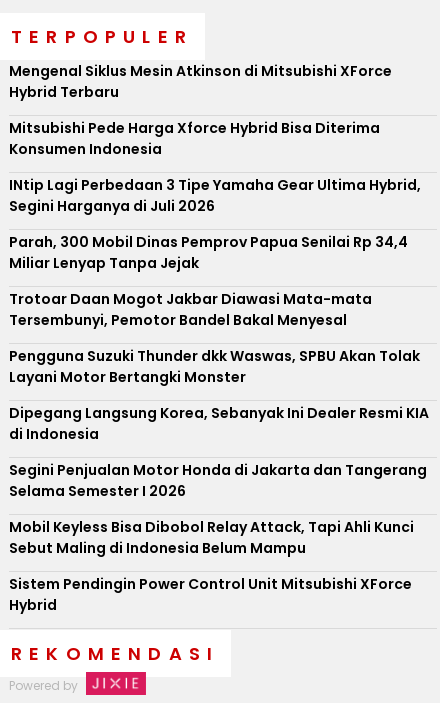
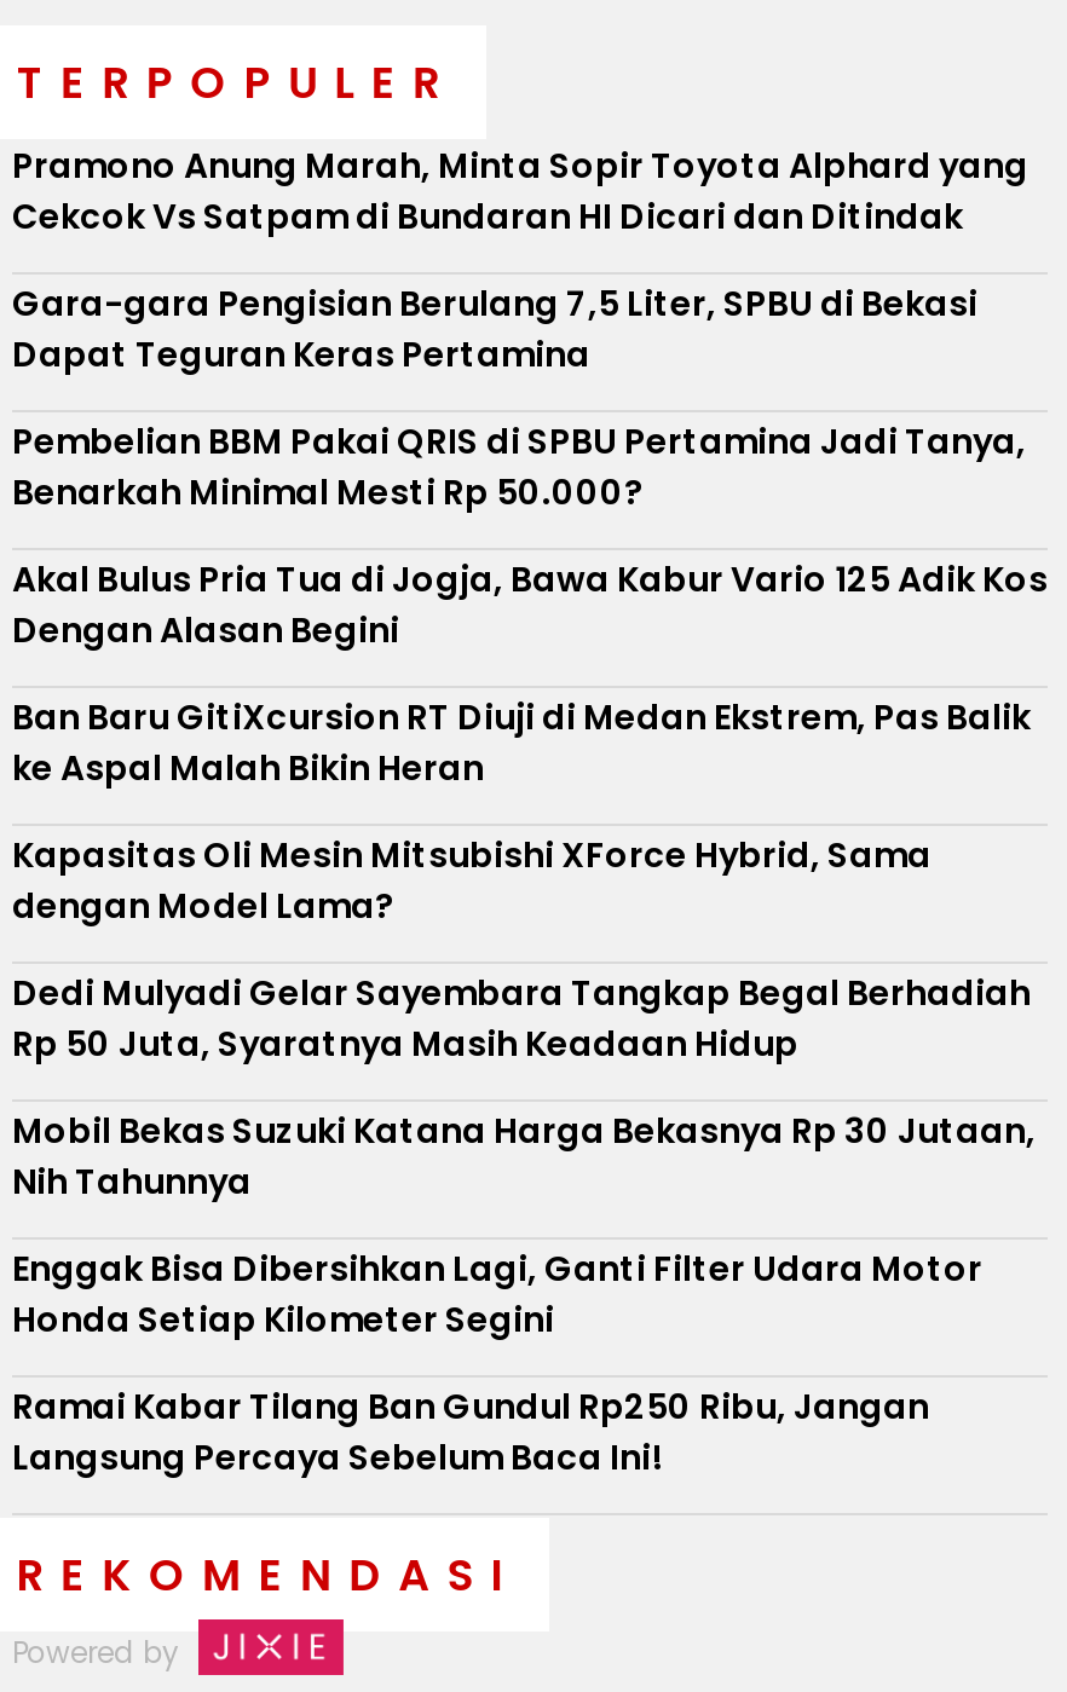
- Mengenal Siklus Mesin Atkinson di Mitsubishi XForce
- Hybrid Terbaru
+ Pramono Anung Marah, Minta Sopir Toyota Alphard yang
+ Cekcok Vs Satpam di Bundaran HI Dicari dan Ditindak

- Mitsubishi Pede Harga Xforce Hybrid Bisa Diterima
- Konsumen Indonesia
+ Gara-gara Pengisian Berulang 7,5 Liter, SPBU di Bekasi
+ Dapat Teguran Keras Pertamina

- INtip Lagi Perbedaan 3 Tipe Yamaha Gear Ultima Hybrid,
- Segini Harganya di Juli 2026
+ Pembelian BBM Pakai QRIS di SPBU Pertamina Jadi Tanya,
+ Benarkah Minimal Mesti Rp 50.000?

- Parah, 300 Mobil Dinas Pemprov Papua Senilai Rp 34,4
- Miliar Lenyap Tanpa Jejak
+ Akal Bulus Pria Tua di Jogja, Bawa Kabur Vario 125 Adik Kos
+ Dengan Alasan Begini

- Trotoar Daan Mogot Jakbar Diawasi Mata-mata
- Tersembunyi, Pemotor Bandel Bakal Menyesal
+ Ban Baru GitiXcursion RT Diuji di Medan Ekstrem, Pas Balik
+ ke Aspal Malah Bikin Heran

- Pengguna Suzuki Thunder dkk Waswas, SPBU Akan Tolak
- Layani Motor Bertangki Monster
+ Kapasitas Oli Mesin Mitsubishi XForce Hybrid, Sama
+ dengan Model Lama?

- Dipegang Langsung Korea, Sebanyak Ini Dealer Resmi KIA
- di Indonesia
+ Dedi Mulyadi Gelar Sayembara Tangkap Begal Berhadiah
+ Rp 50 Juta, Syaratnya Masih Keadaan Hidup

- Segini Penjualan Motor Honda di Jakarta dan Tangerang
- Selama Semester I 2026
+ Mobil Bekas Suzuki Katana Harga Bekasnya Rp 30 Jutaan,
+ Nih Tahunnya

- Mobil Keyless Bisa Dibobol Relay Attack, Tapi Ahli Kunci
- Sebut Maling di Indonesia Belum Mampu
+ Enggak Bisa Dibersihkan Lagi, Ganti Filter Udara Motor
+ Honda Setiap Kilometer Segini

- Sistem Pendingin Power Control Unit Mitsubishi XForce
- Hybrid
+ Ramai Kabar Tilang Ban Gundul Rp250 Ribu, Jangan
+ Langsung Percaya Sebelum Baca Ini!
